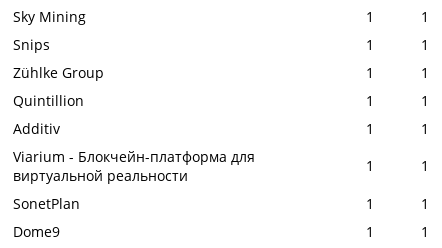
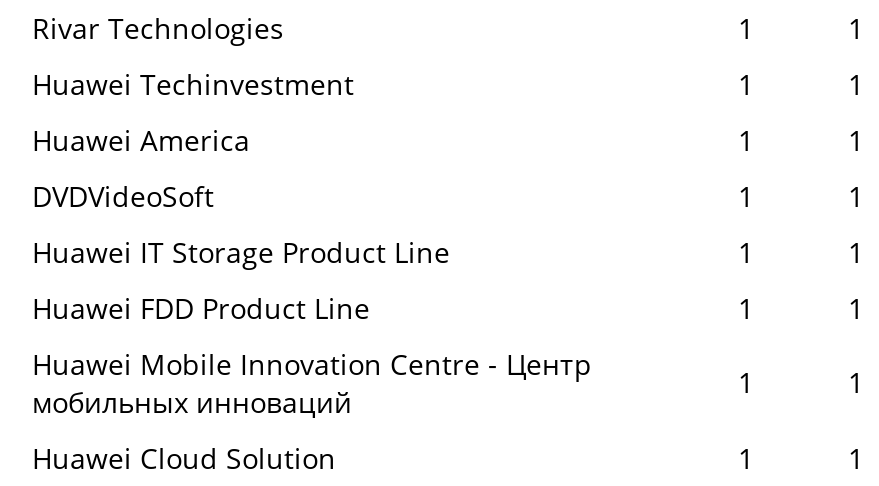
- Sky Mining
+ Rivar Technologies

- Snips
+ Huawei Techinvestment

- Zühlke Group
+ Huawei America

- Quintillion
+ DVDVideoSoft

- Additiv
+ Huawei IT Storage Product Line

- Viarium - Блокчейн-платформа для
- виртуальной реальности
+ Huawei FDD Product Line

- SonetPlan
+ Huawei Mobile Innovation Centre - Центр
+ мобильных инноваций

- Dome9
+ Huawei Cloud Solution
